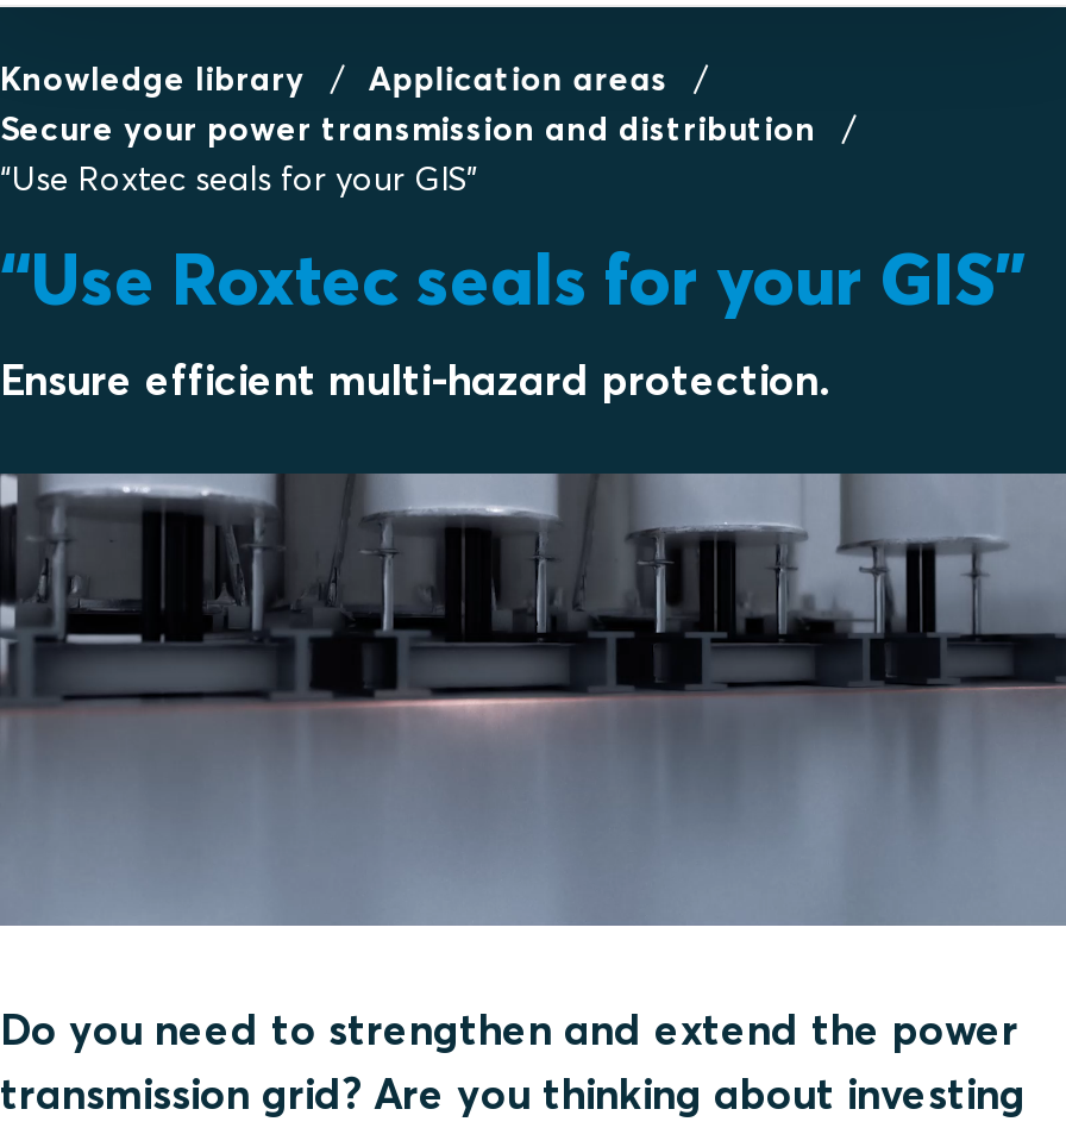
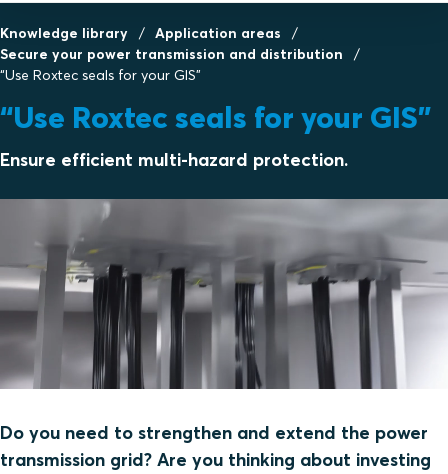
- [image]
+ [image]
